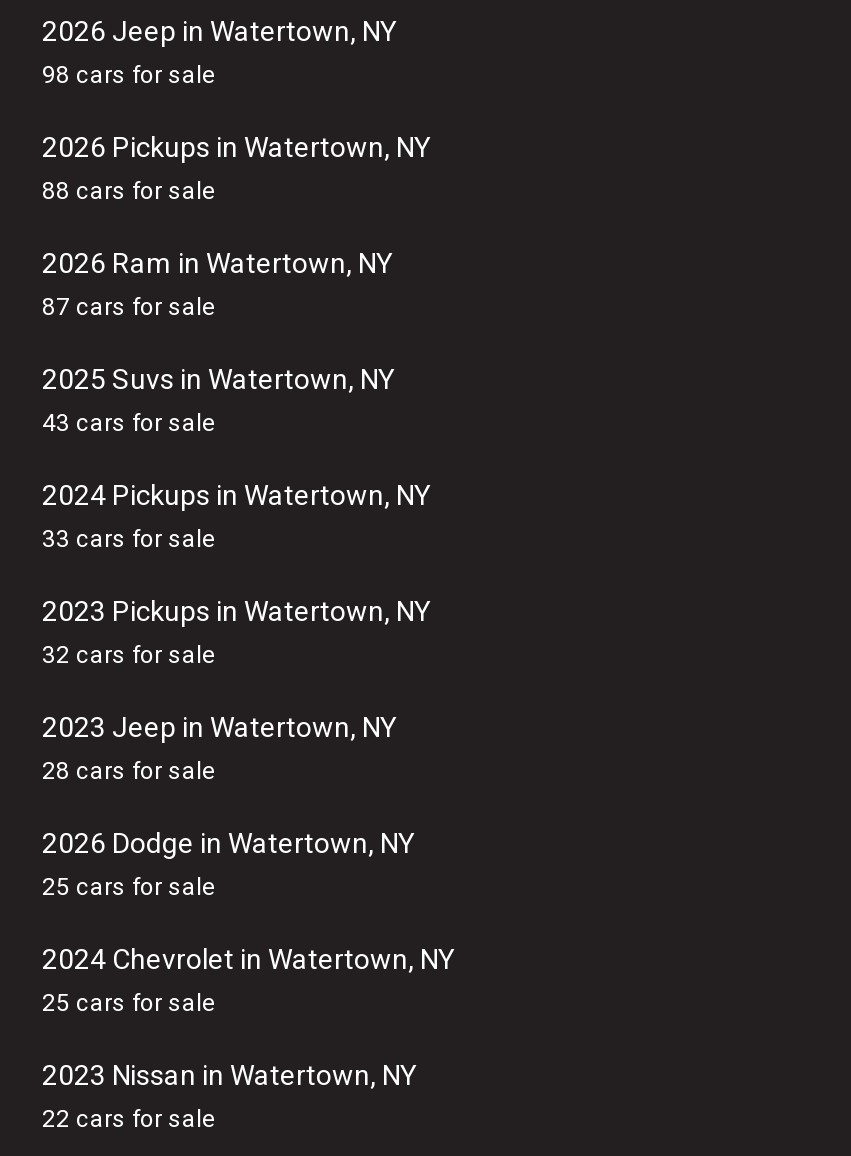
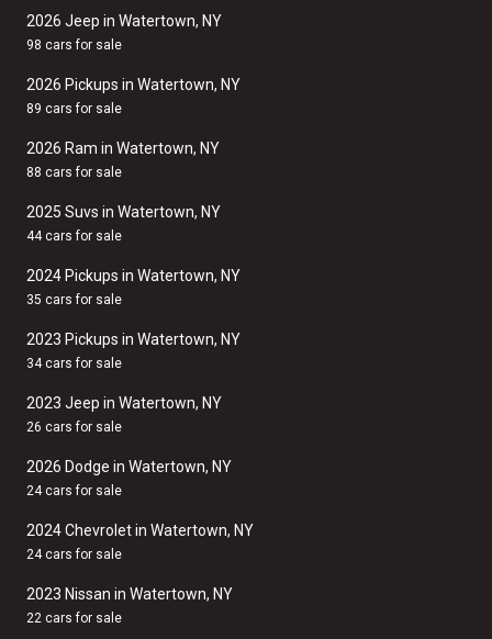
- 88 cars for sale
+ 89 cars for sale

- 87 cars for sale
+ 88 cars for sale

- 43 cars for sale
+ 44 cars for sale

- 33 cars for sale
+ 35 cars for sale

- 32 cars for sale
+ 34 cars for sale

- 28 cars for sale
+ 26 cars for sale

- 25 cars for sale
+ 24 cars for sale

- 25 cars for sale
+ 24 cars for sale
